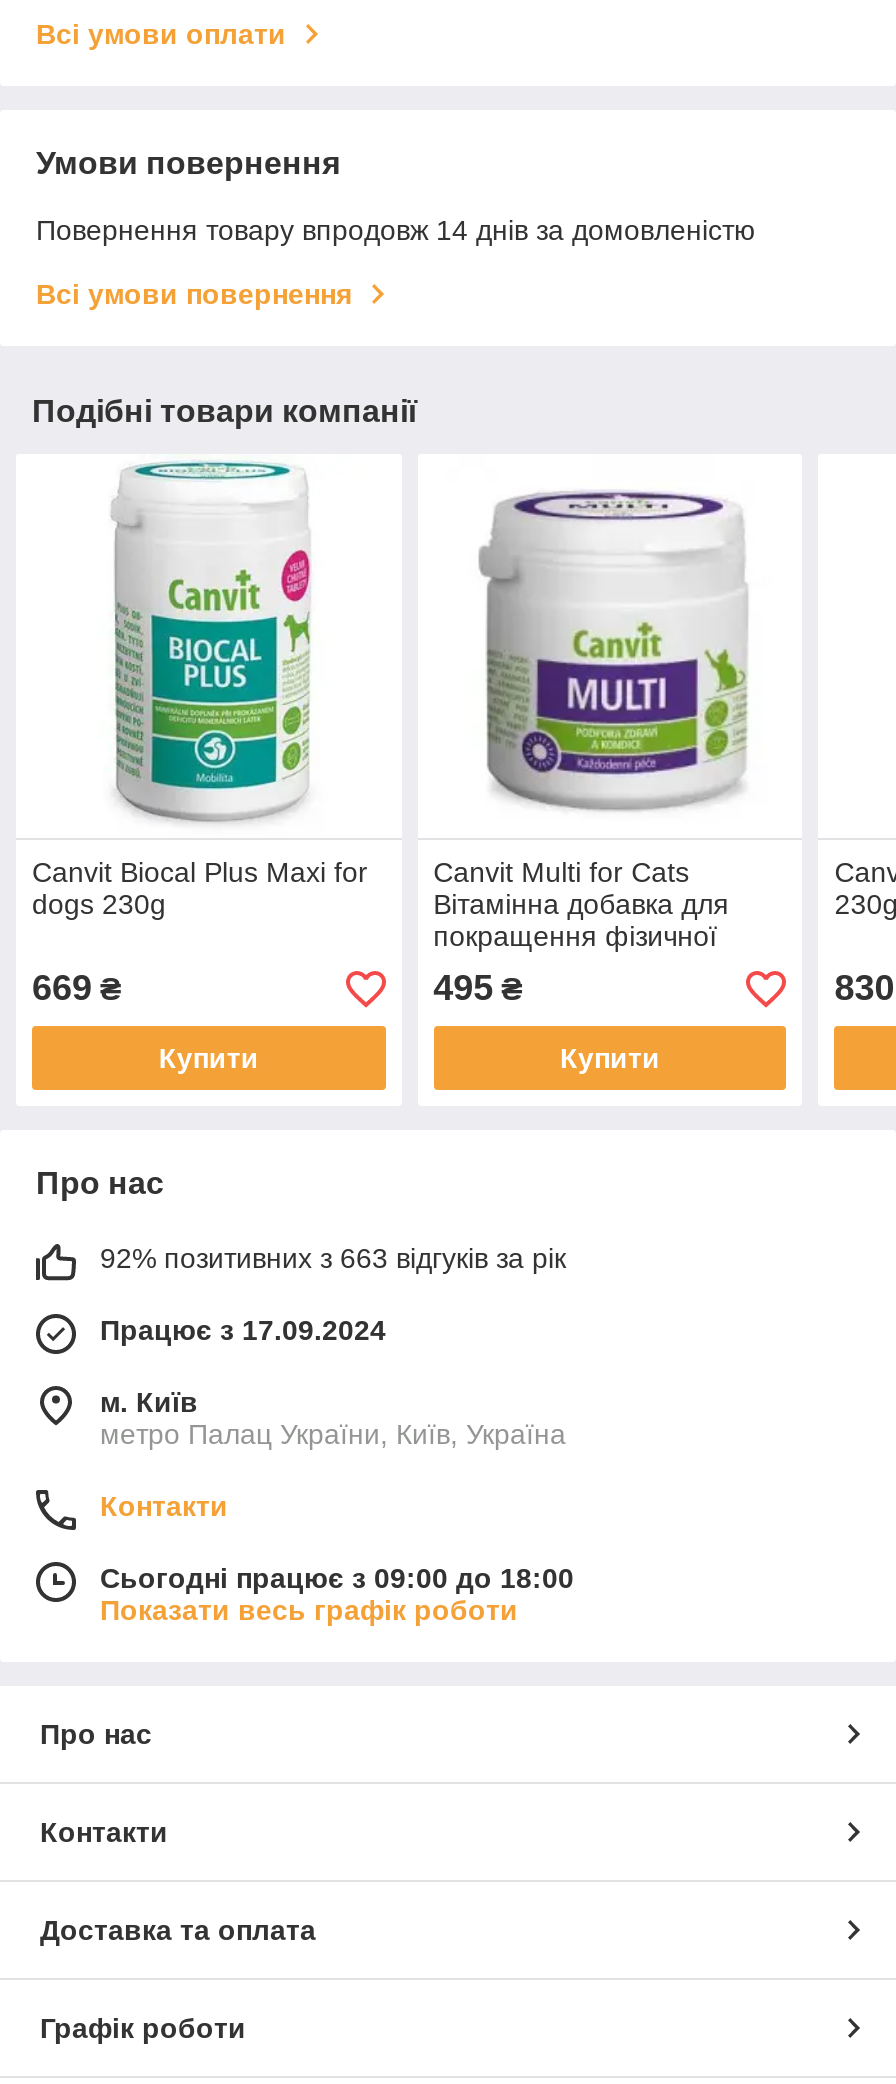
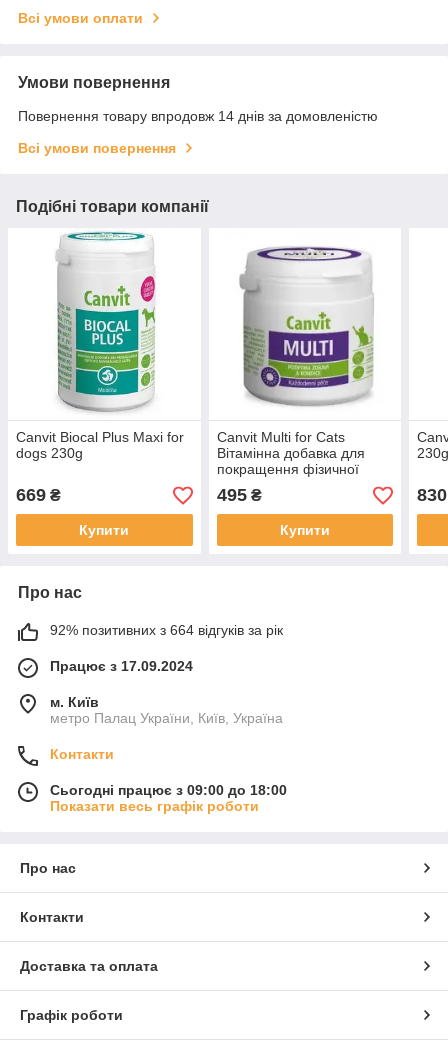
- 92% позитивних з 663 відгуків за рік
+ 92% позитивних з 664 відгуків за рік
